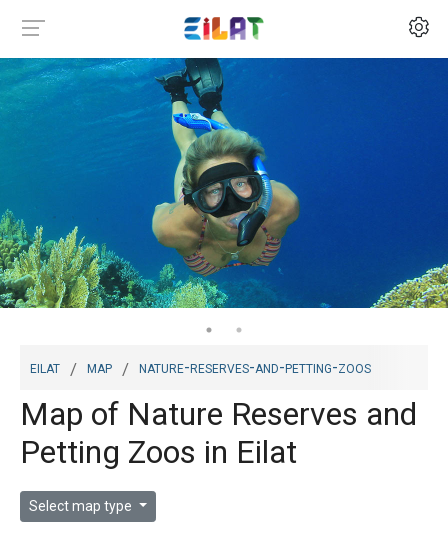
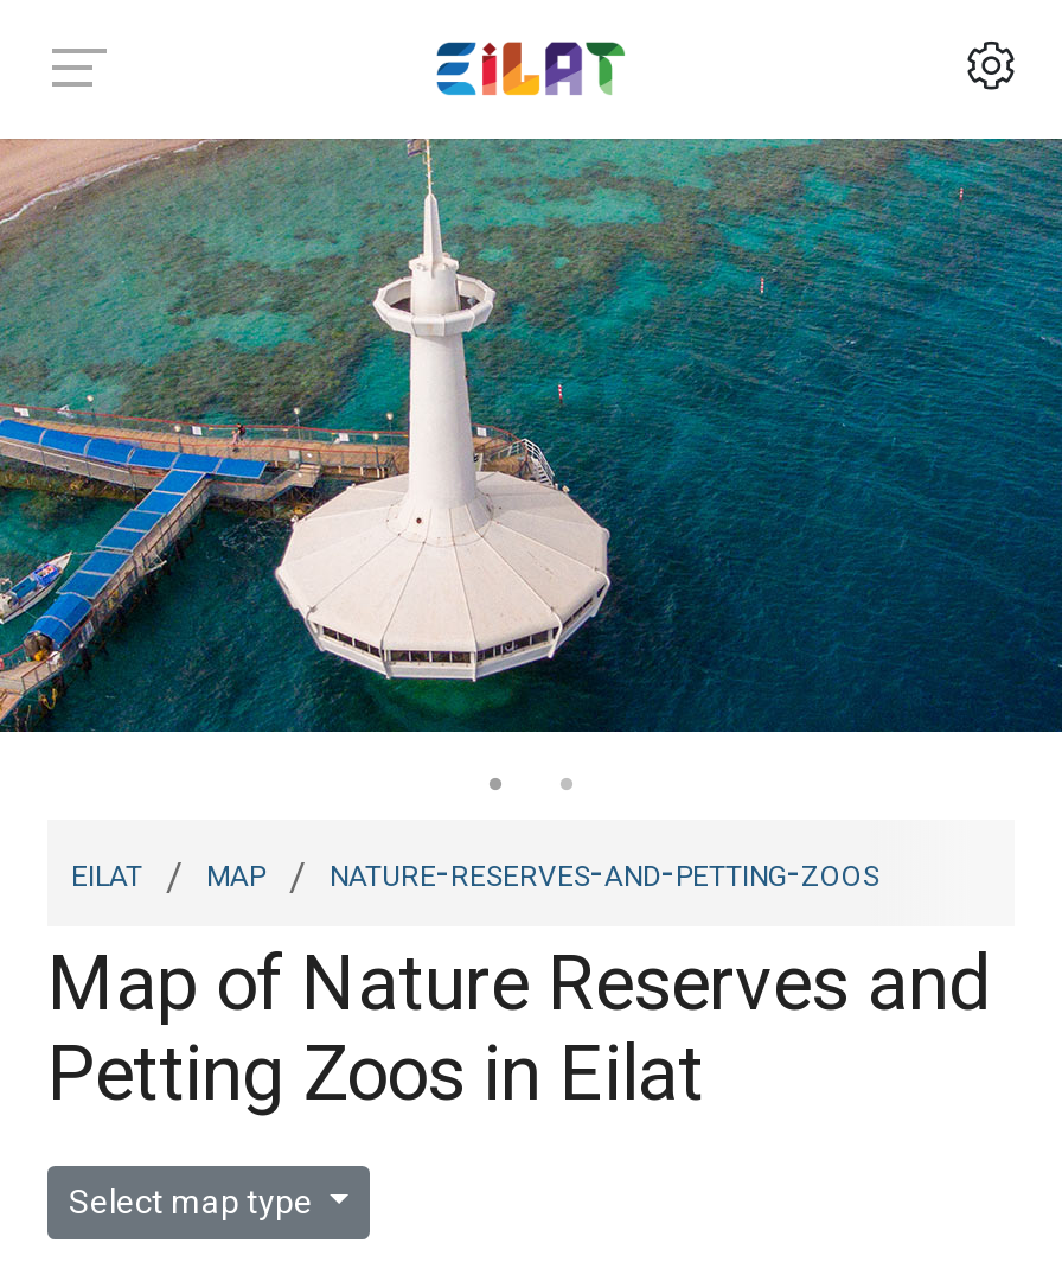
- [image]
+ [image]
